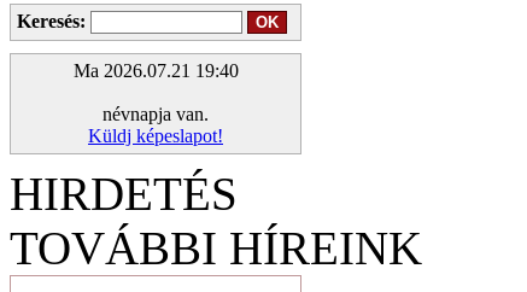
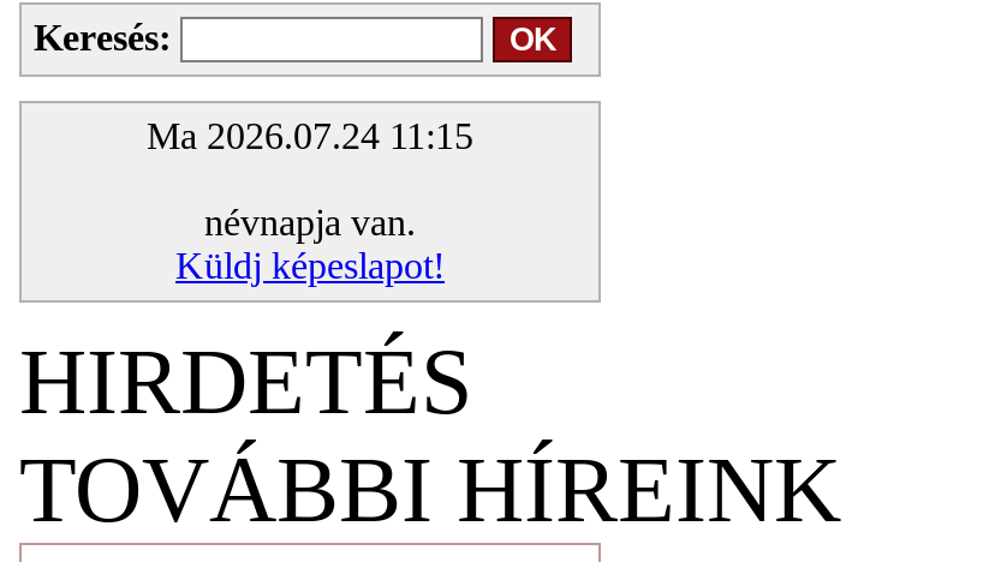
- Ma 2026.07.21 19:40
+ Ma 2026.07.24 11:15
